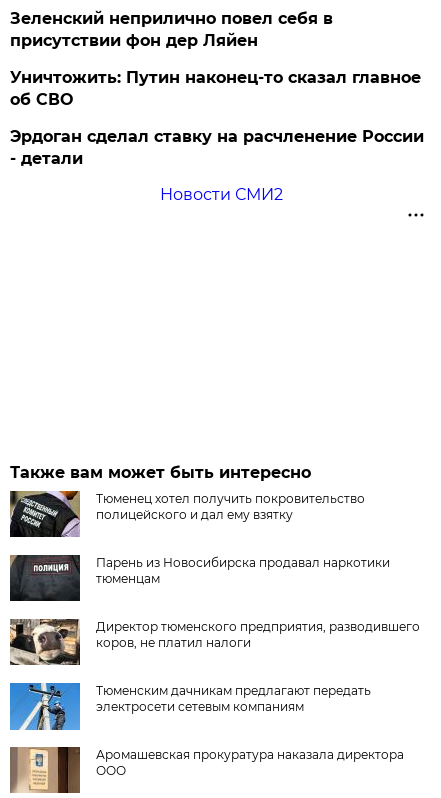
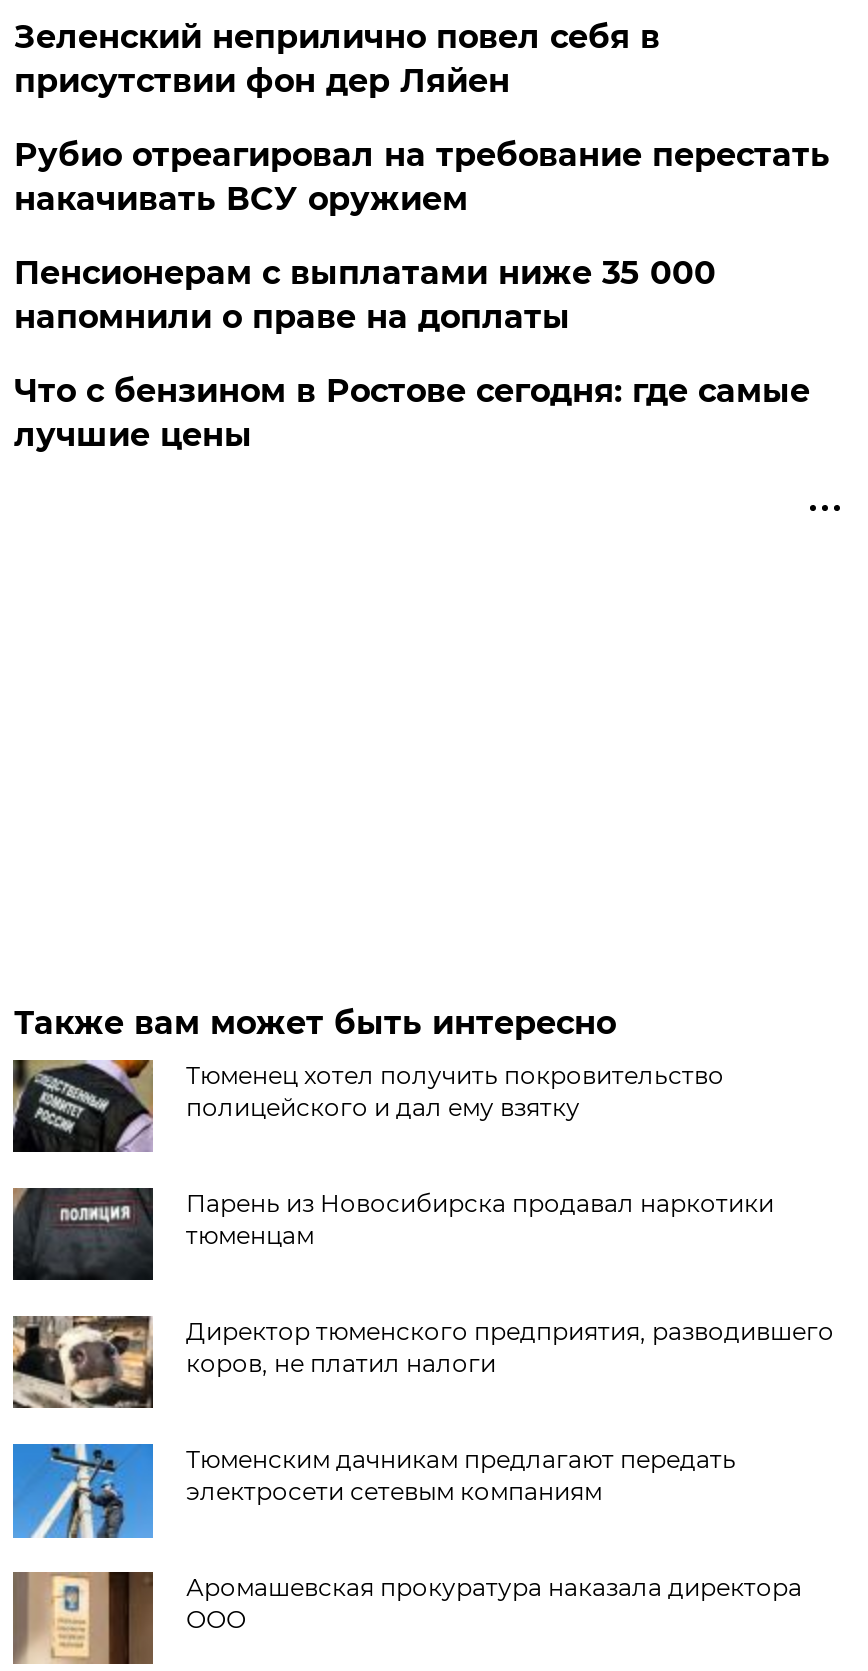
- Уничтожить: Путин наконец-то сказал главное
- об СВО
+ Рубио отреагировал на требование перестать
+ накачивать ВСУ оружием

- Эрдоган сделал ставку на расчленение России
- - детали
+ Пенсионерам с выплатами ниже 35 000
+ напомнили о праве на доплаты

- Новости СМИ2
+ Что с бензином в Ростове сегодня: где самые
+ лучшие цены
